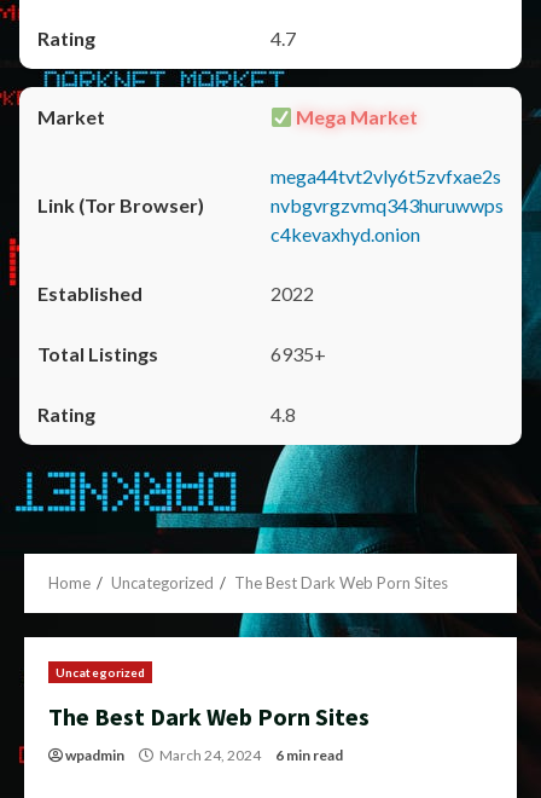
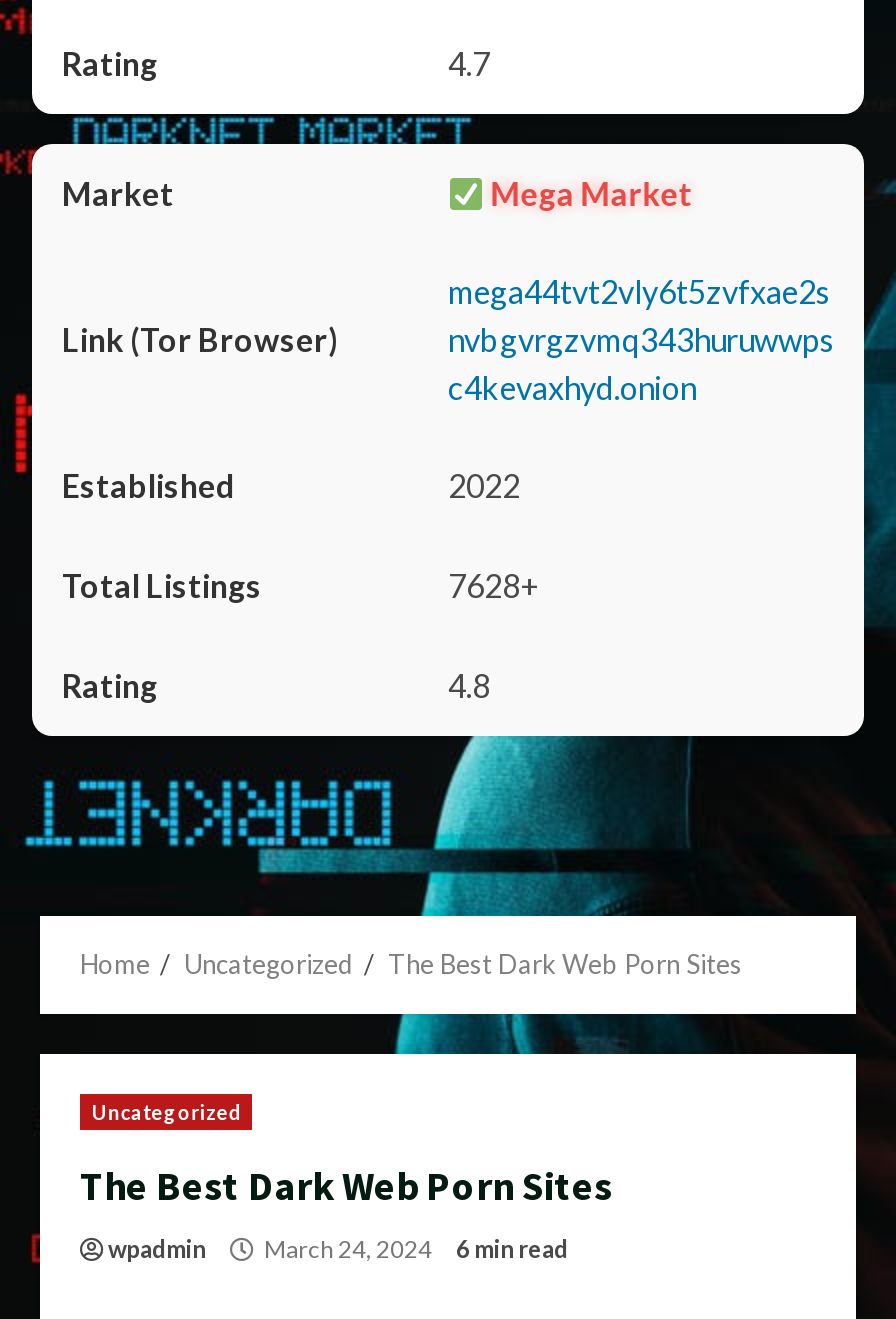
- 6935+
+ 7628+
